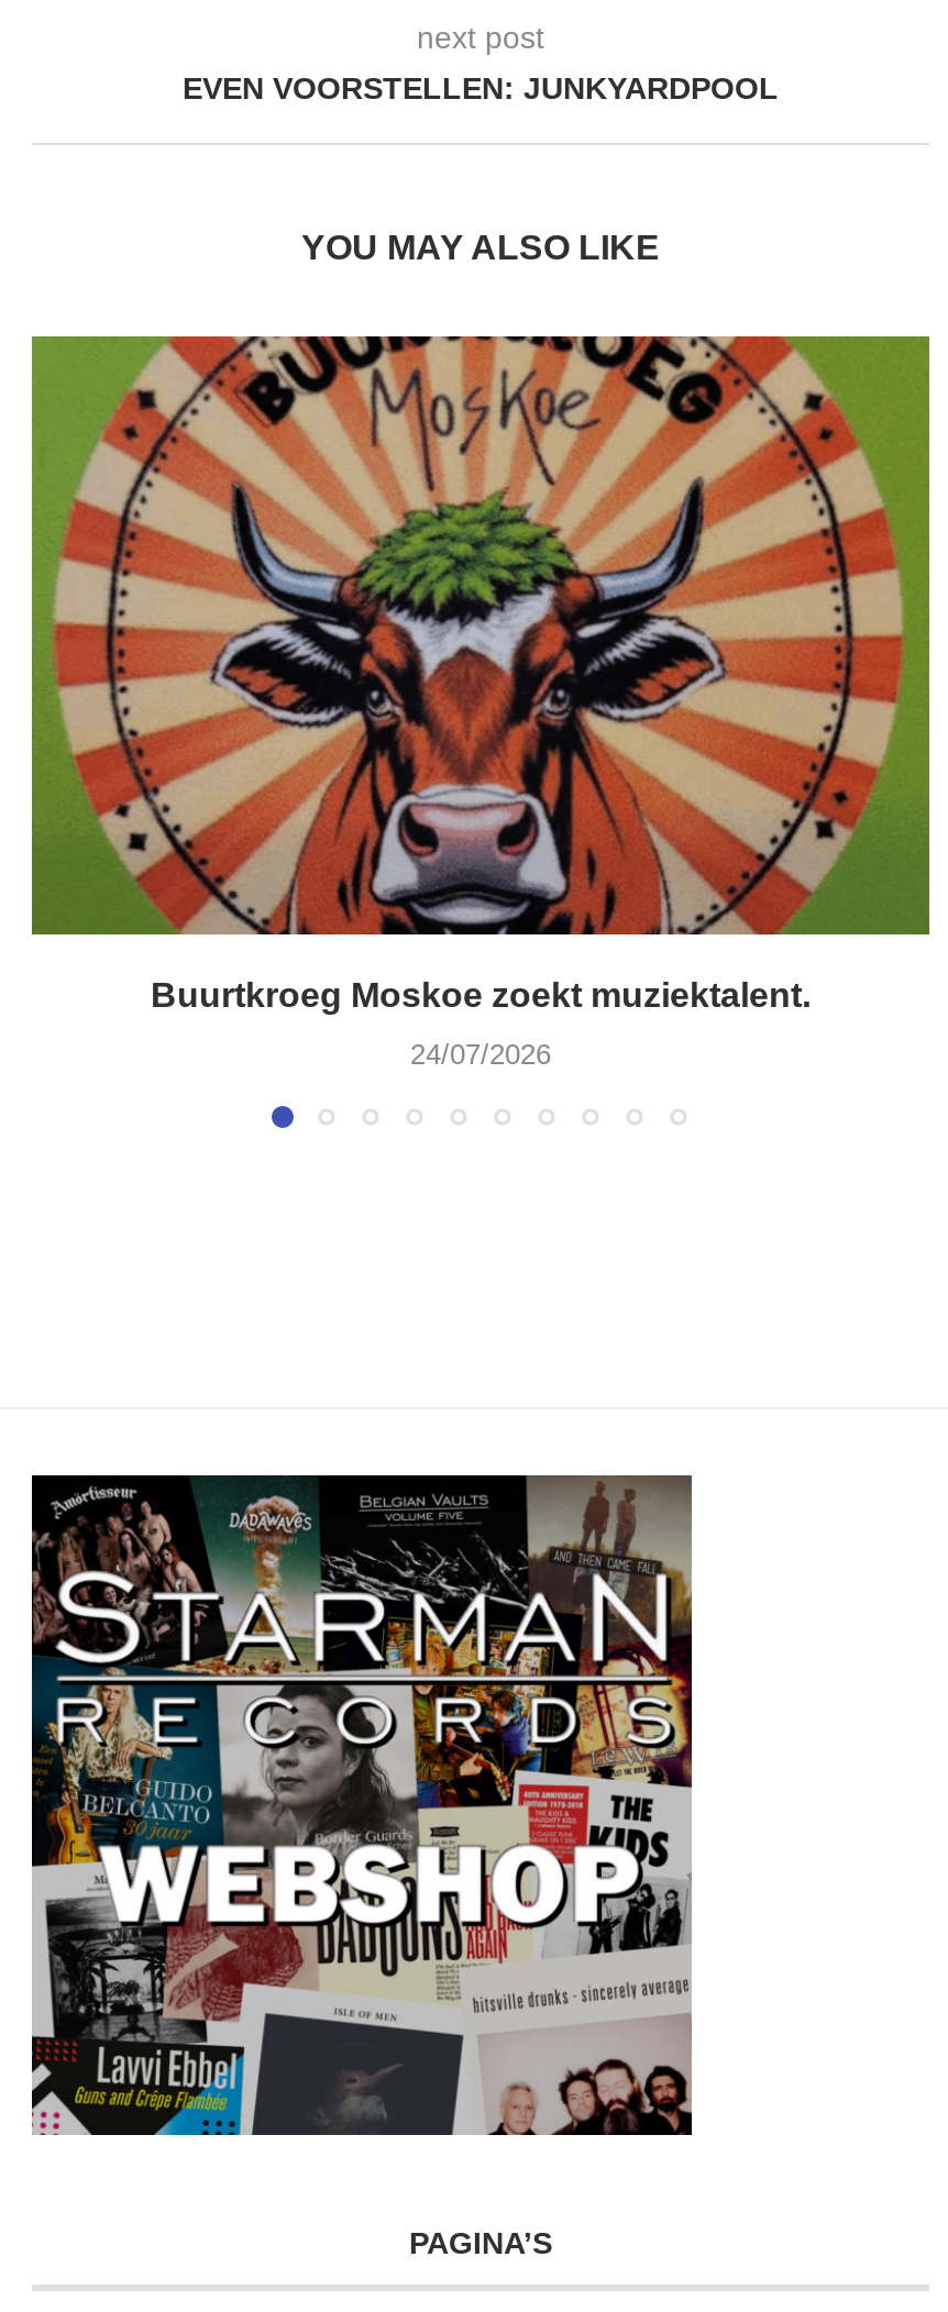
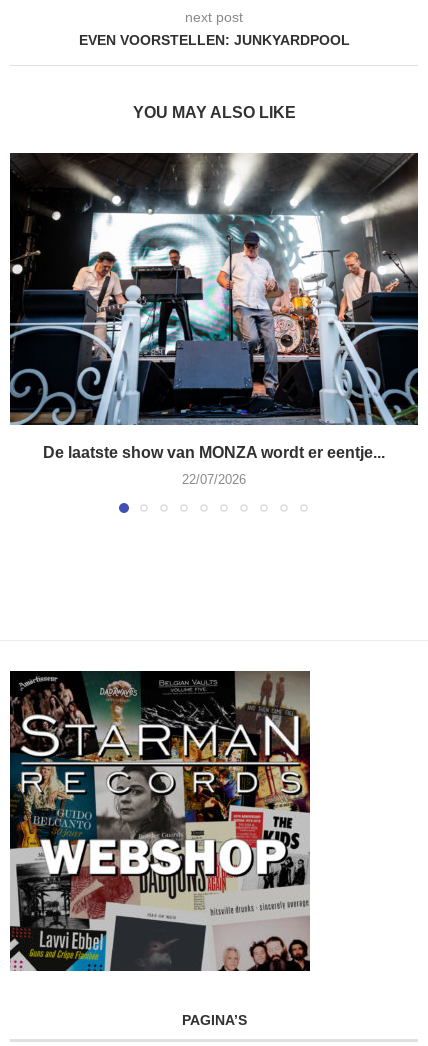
- [image]
- Buurtkroeg Moskoe zoekt muziektalent.
+ [image]
+ De laatste show van MONZA wordt er eentje...

- 24/07/2026
+ 22/07/2026
